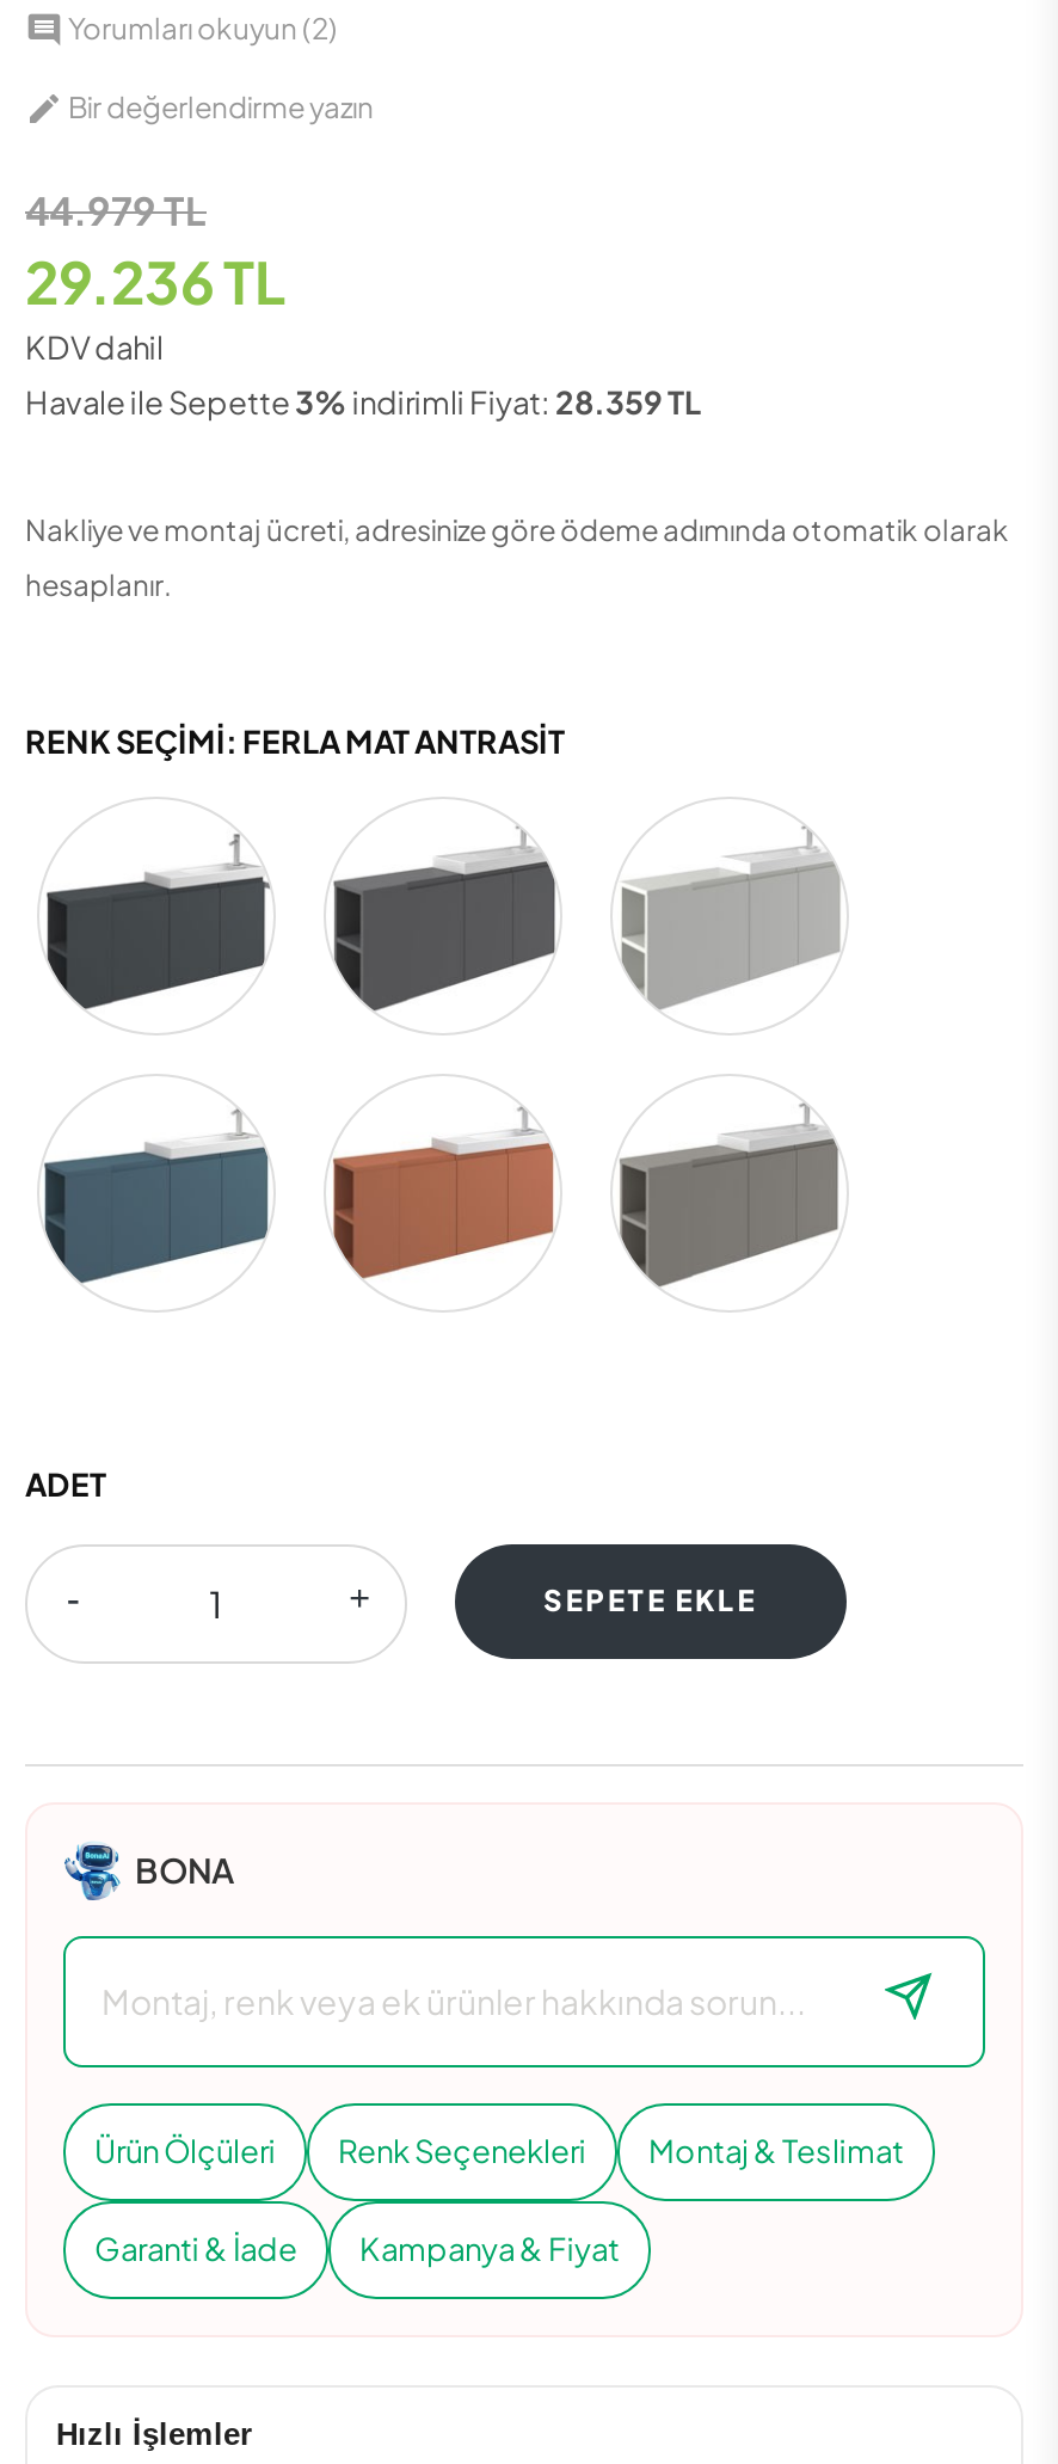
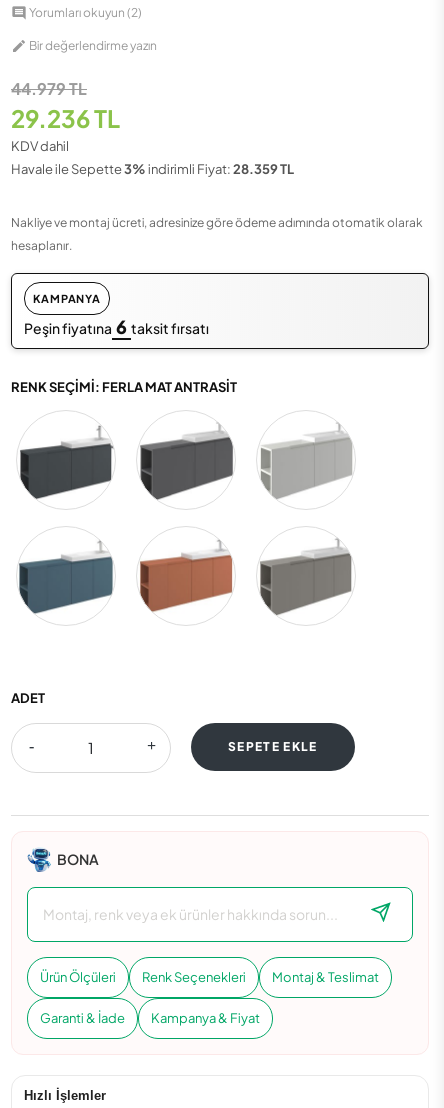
+ KAMPANYA
+ Peşin fiyatına 6 taksit fırsatı
